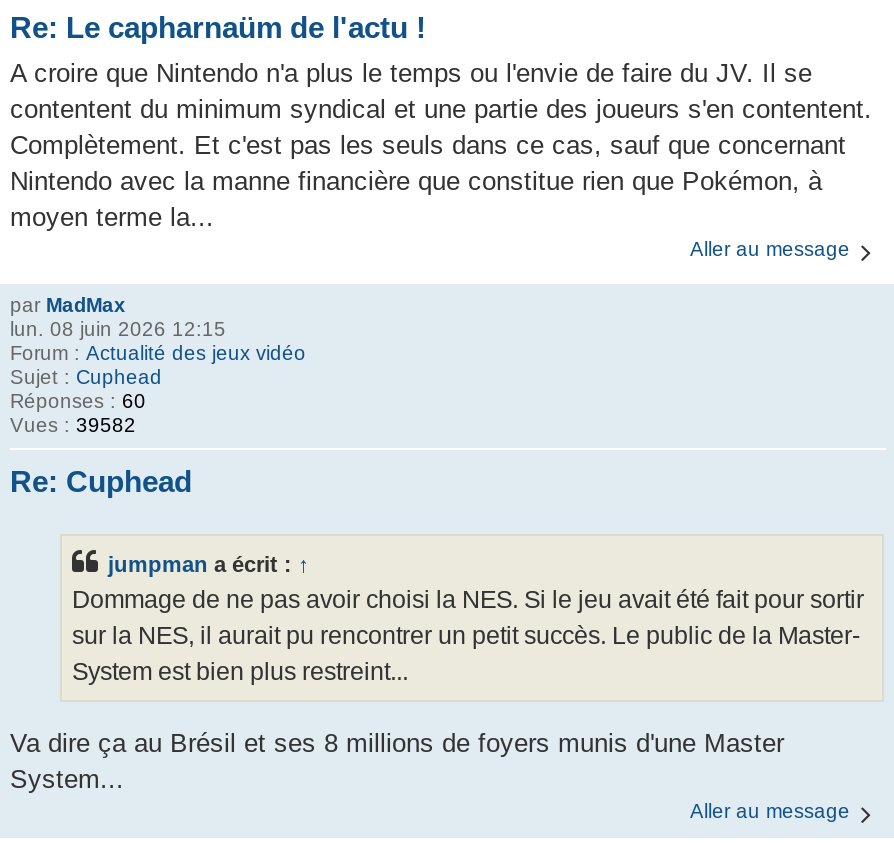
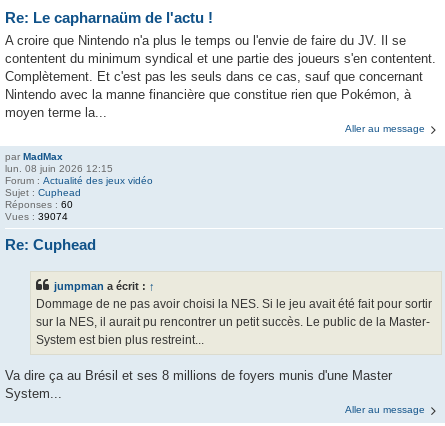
- Vues : 39582
+ Vues : 39074
